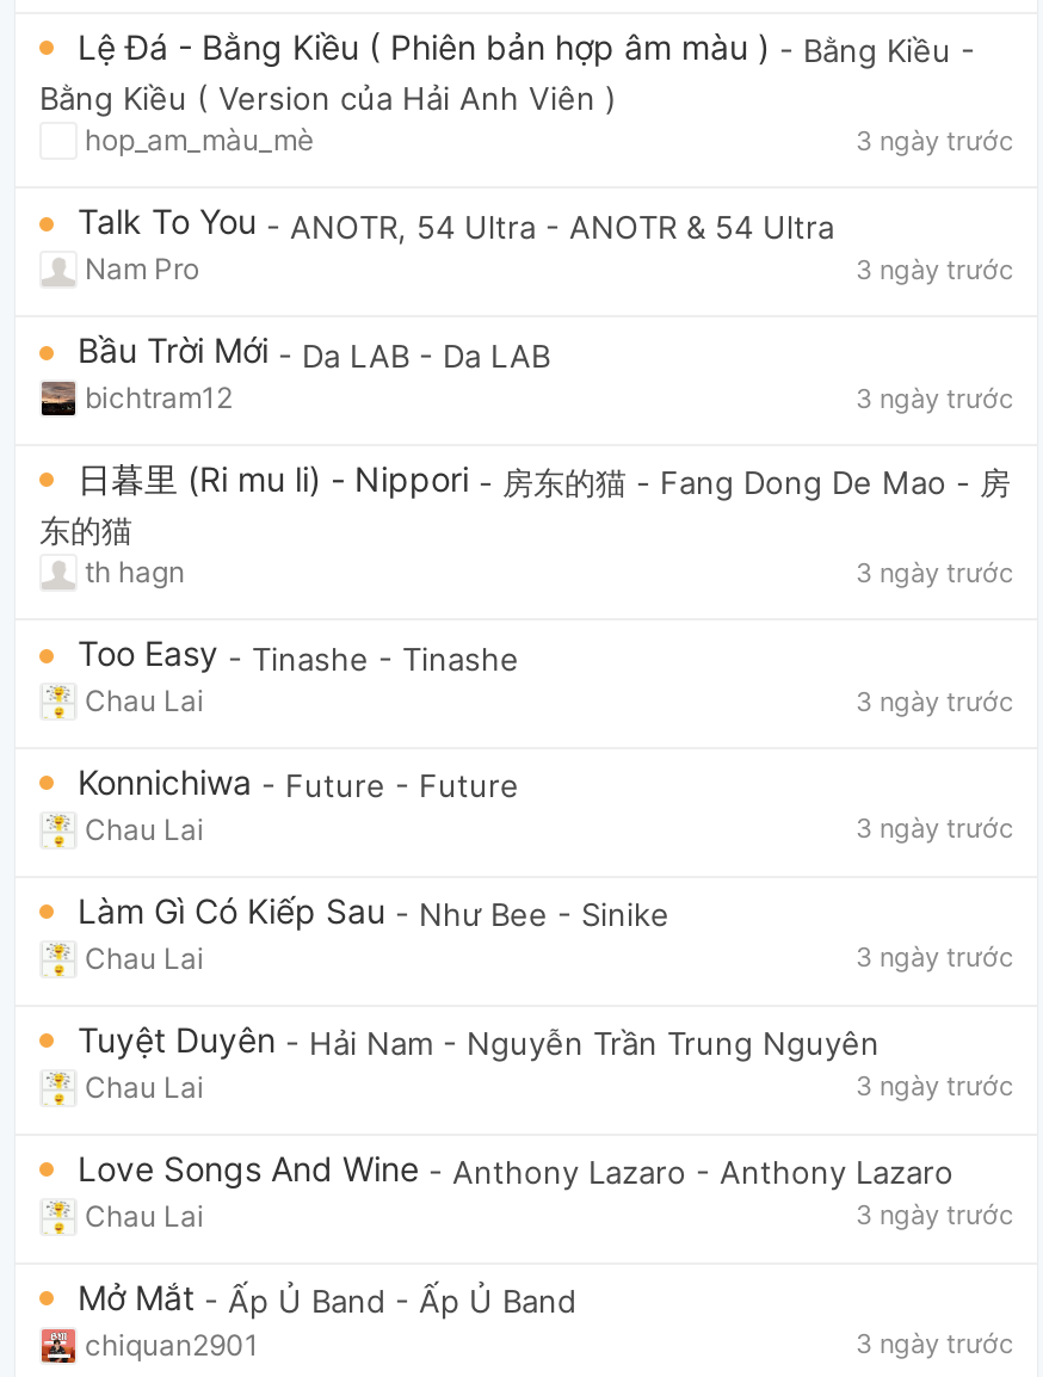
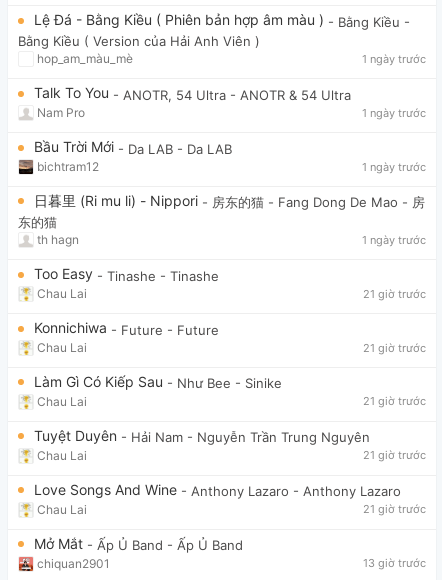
- 3 ngày trước
+ 1 ngày trước

- 3 ngày trước
+ 1 ngày trước

- 3 ngày trước
+ 1 ngày trước

- 3 ngày trước
+ 1 ngày trước

- 3 ngày trước
+ 21 giờ trước

- 3 ngày trước
+ 21 giờ trước

- 3 ngày trước
+ 21 giờ trước

- 3 ngày trước
+ 21 giờ trước

- 3 ngày trước
+ 21 giờ trước

- 3 ngày trước
+ 13 giờ trước
